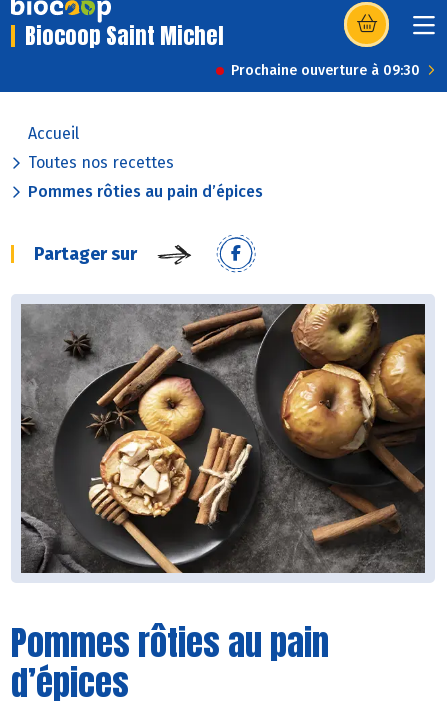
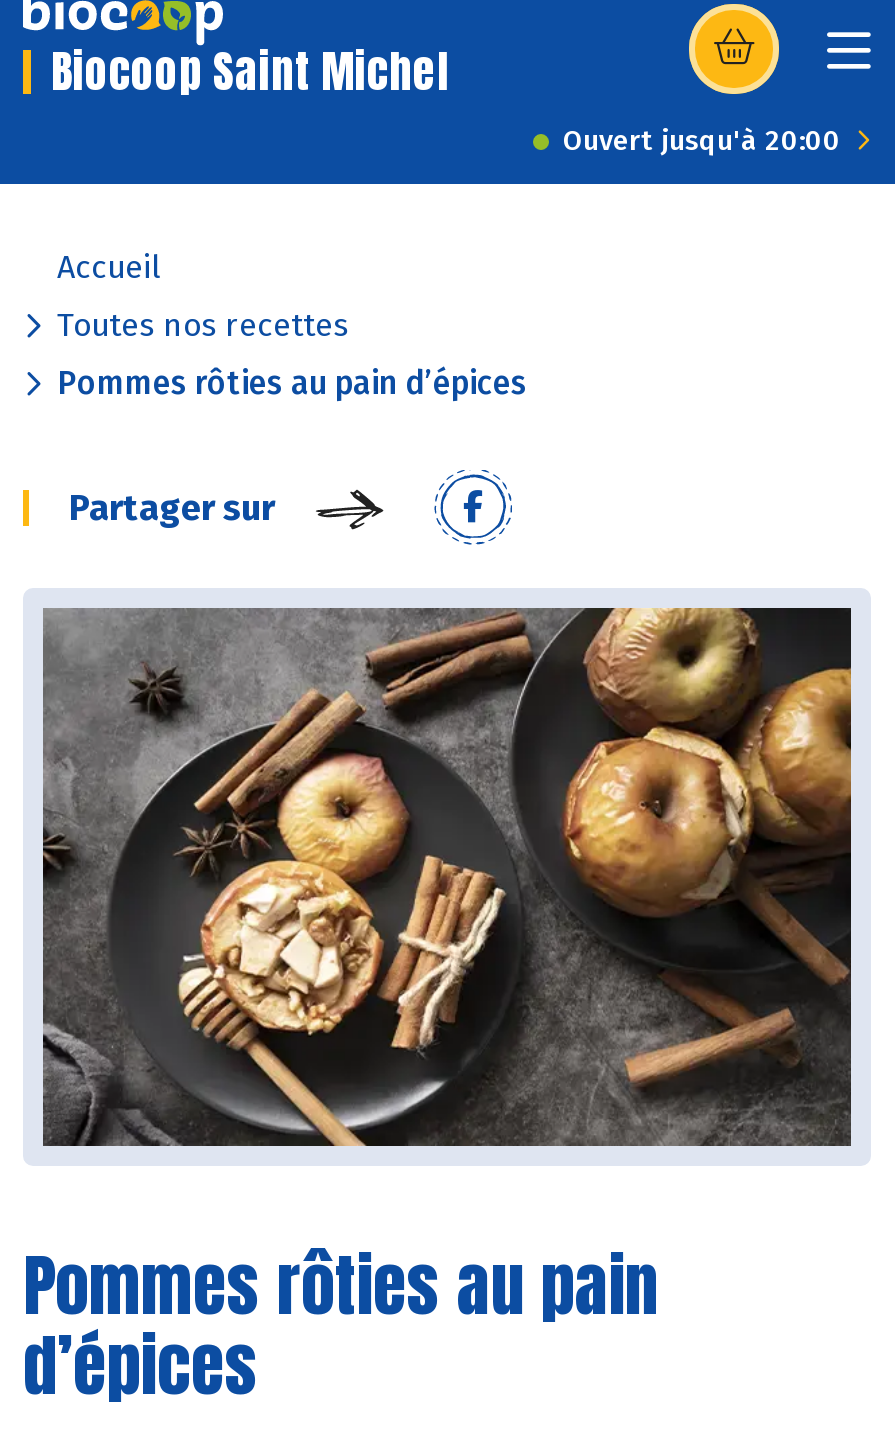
- Prochaine ouverture à 09:30
+ Ouvert jusqu'à 20:00
